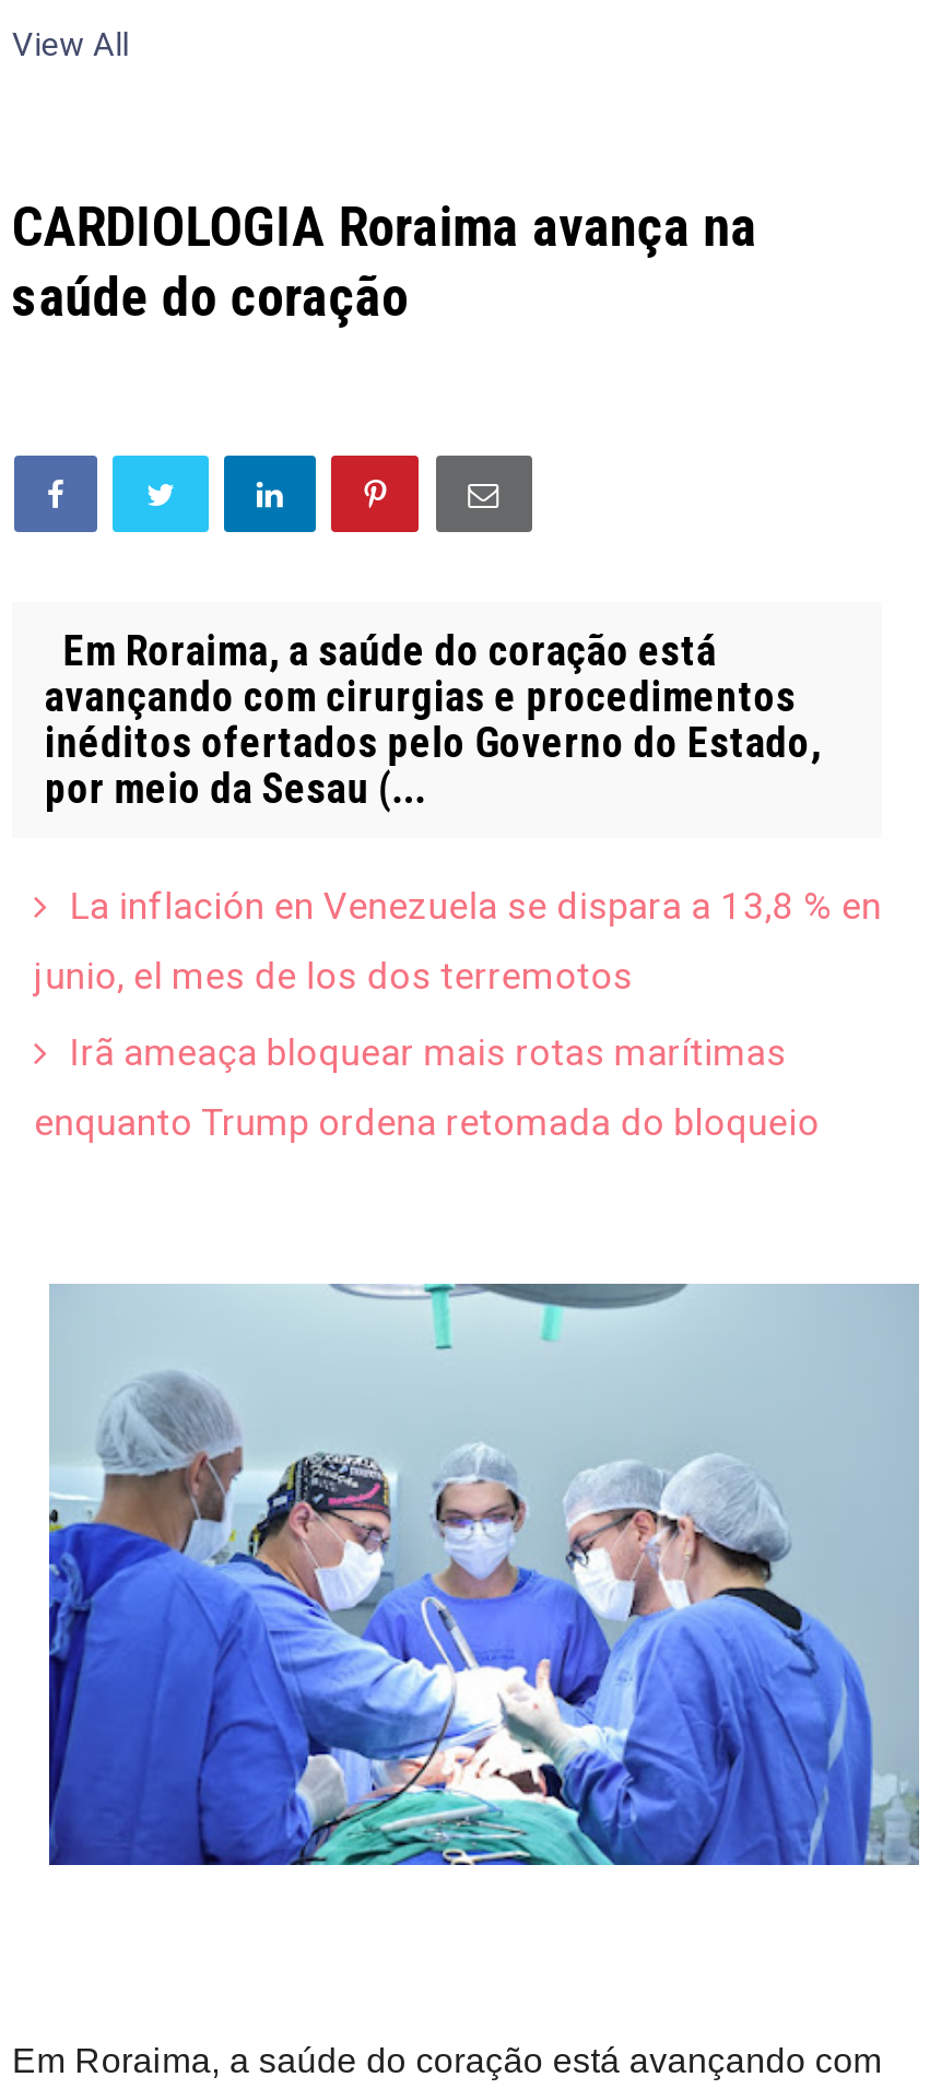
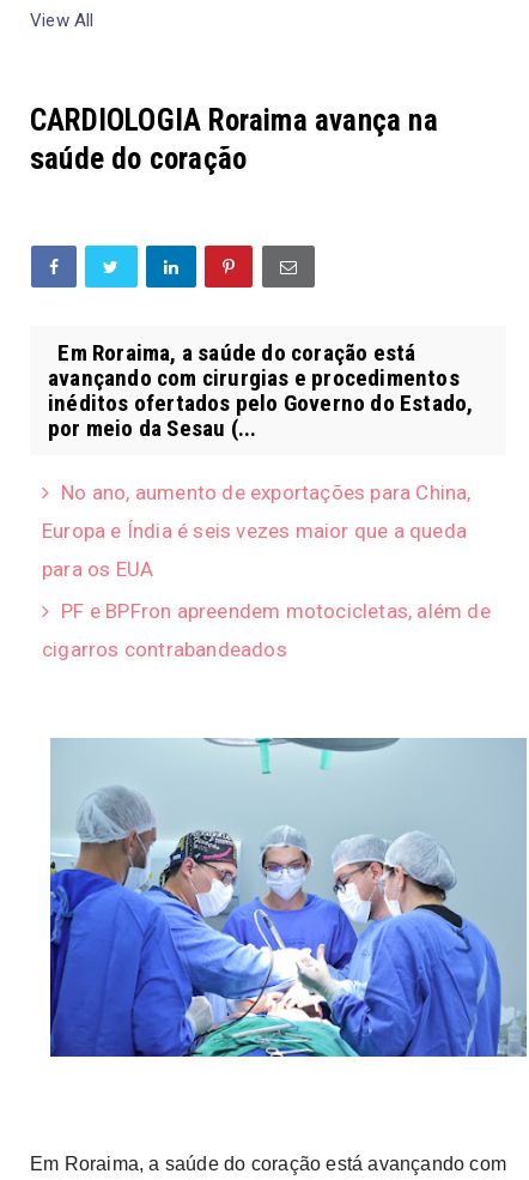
- La inflación en Venezuela se dispara a 13,8 % en
- junio, el mes de los dos terremotos
- Irã ameaça bloquear mais rotas marítimas
- enquanto Trump ordena retomada do bloqueio
+ No ano, aumento de exportações para China,
+ Europa e Índia é seis vezes maior que a queda
+ para os EUA
+ PF e BPFron apreendem motocicletas, além de
+ cigarros contrabandeados
